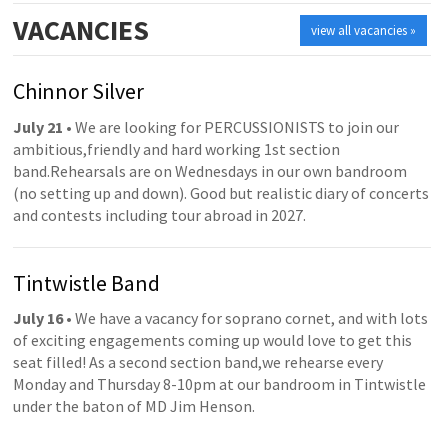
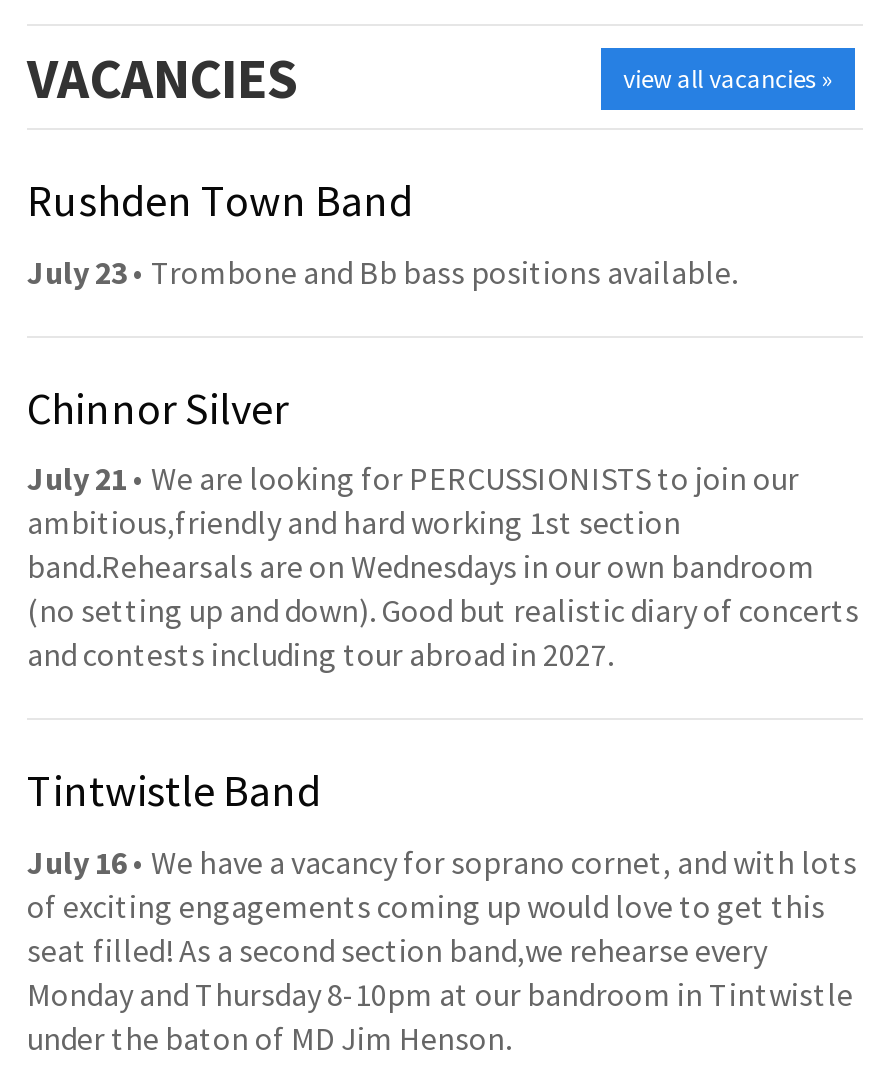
+ Rushden Town Band
+ July 23 • Trombone and Bb bass positions available.
